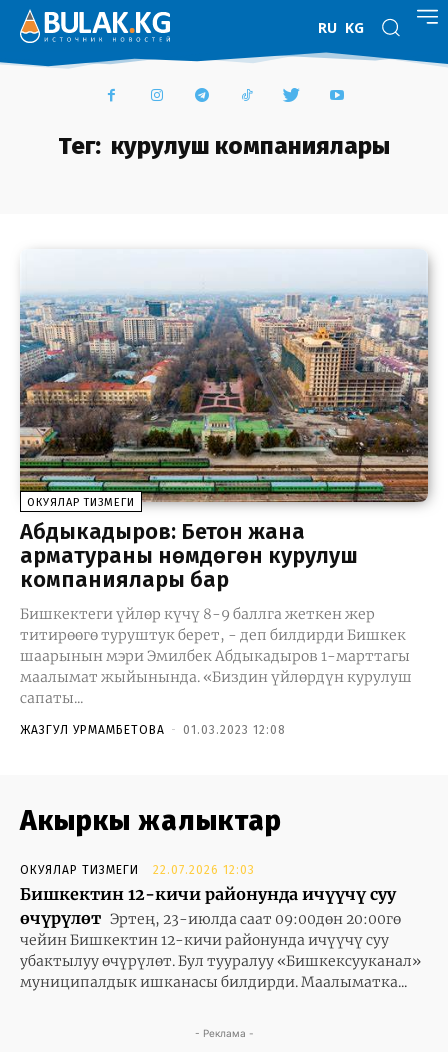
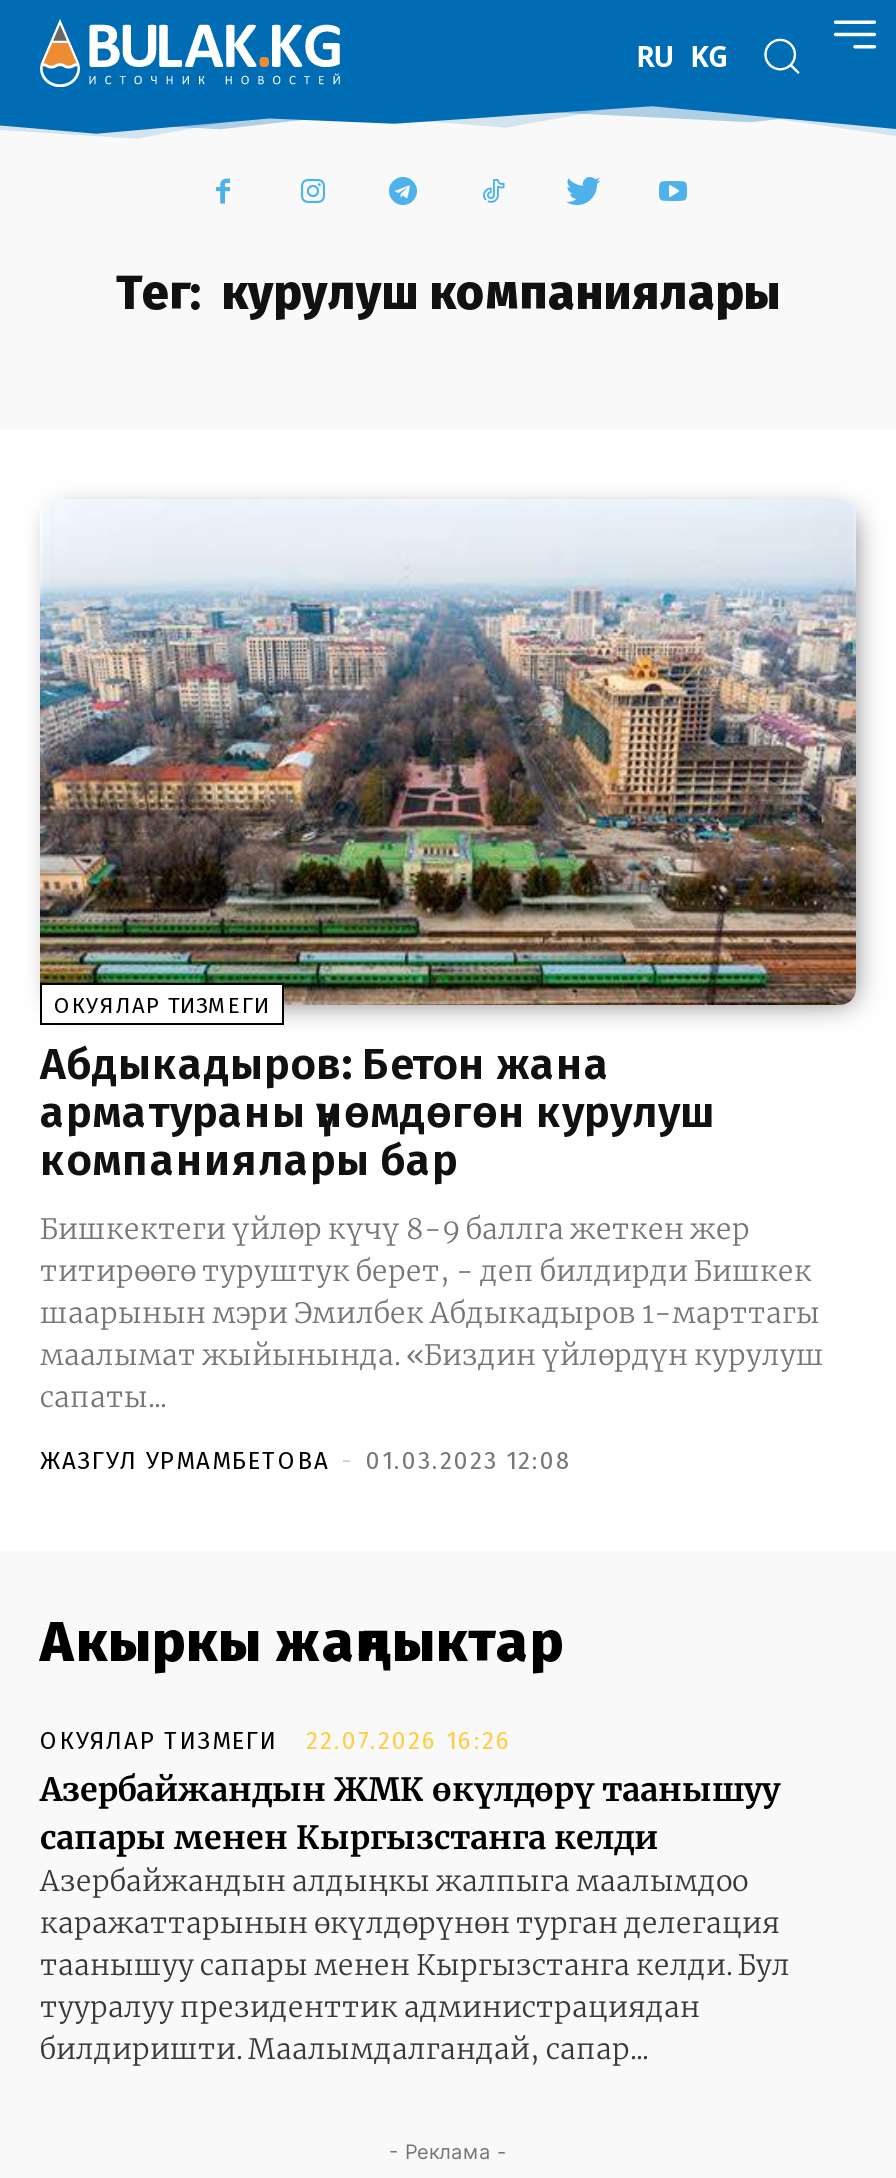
- 22.07.2026 12:03
- Бишкектин 12-кичи районунда ичүүчү суу
- өчүрүлөт Эртең, 23-июлда саат 09:00дөн 20:00гө
- чейин Бишкектин 12-кичи районунда ичүүчү суу
- убактылуу өчүрүлөт. Бул тууралуу «Бишкексууканал»
- муниципалдык ишканасы билдирди. Маалыматка...
+ 22.07.2026 16:26
+ Азербайжандын ЖМК өкүлдөрү таанышуу
+ сапары менен Кыргызстанга келди
+ Азербайжандын алдыңкы жалпыга маалымдоо
+ каражаттарынын өкүлдөрүнөн турган делегация
+ таанышуу сапары менен Кыргызстанга келди. Бул
+ тууралуу президенттик администрациядан
+ билдиришти. Маалымдалгандай, сапар...
